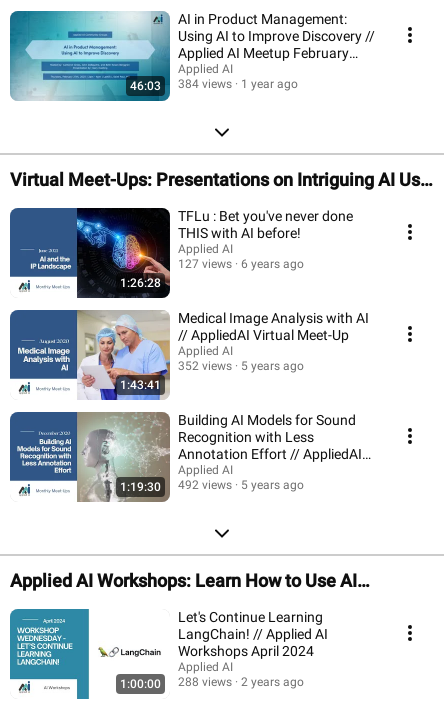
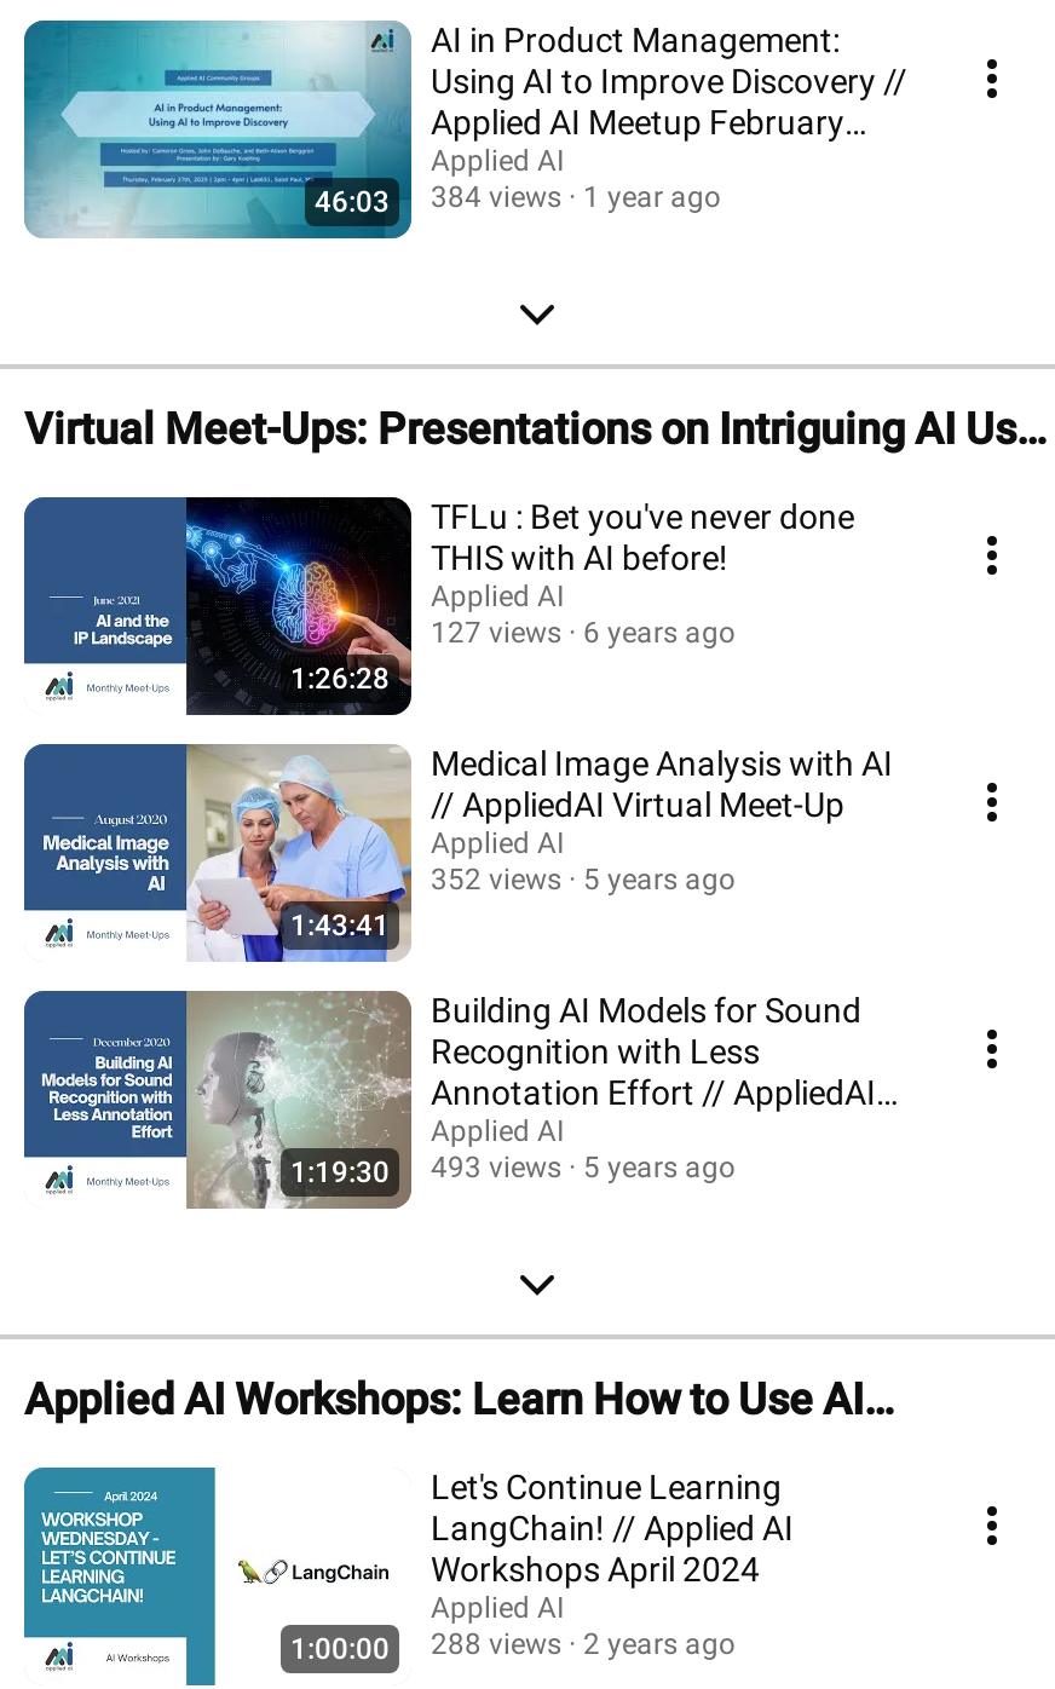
- 1:19:30 492 views 5 years ago
+ 1:19:30 493 views 5 years ago
